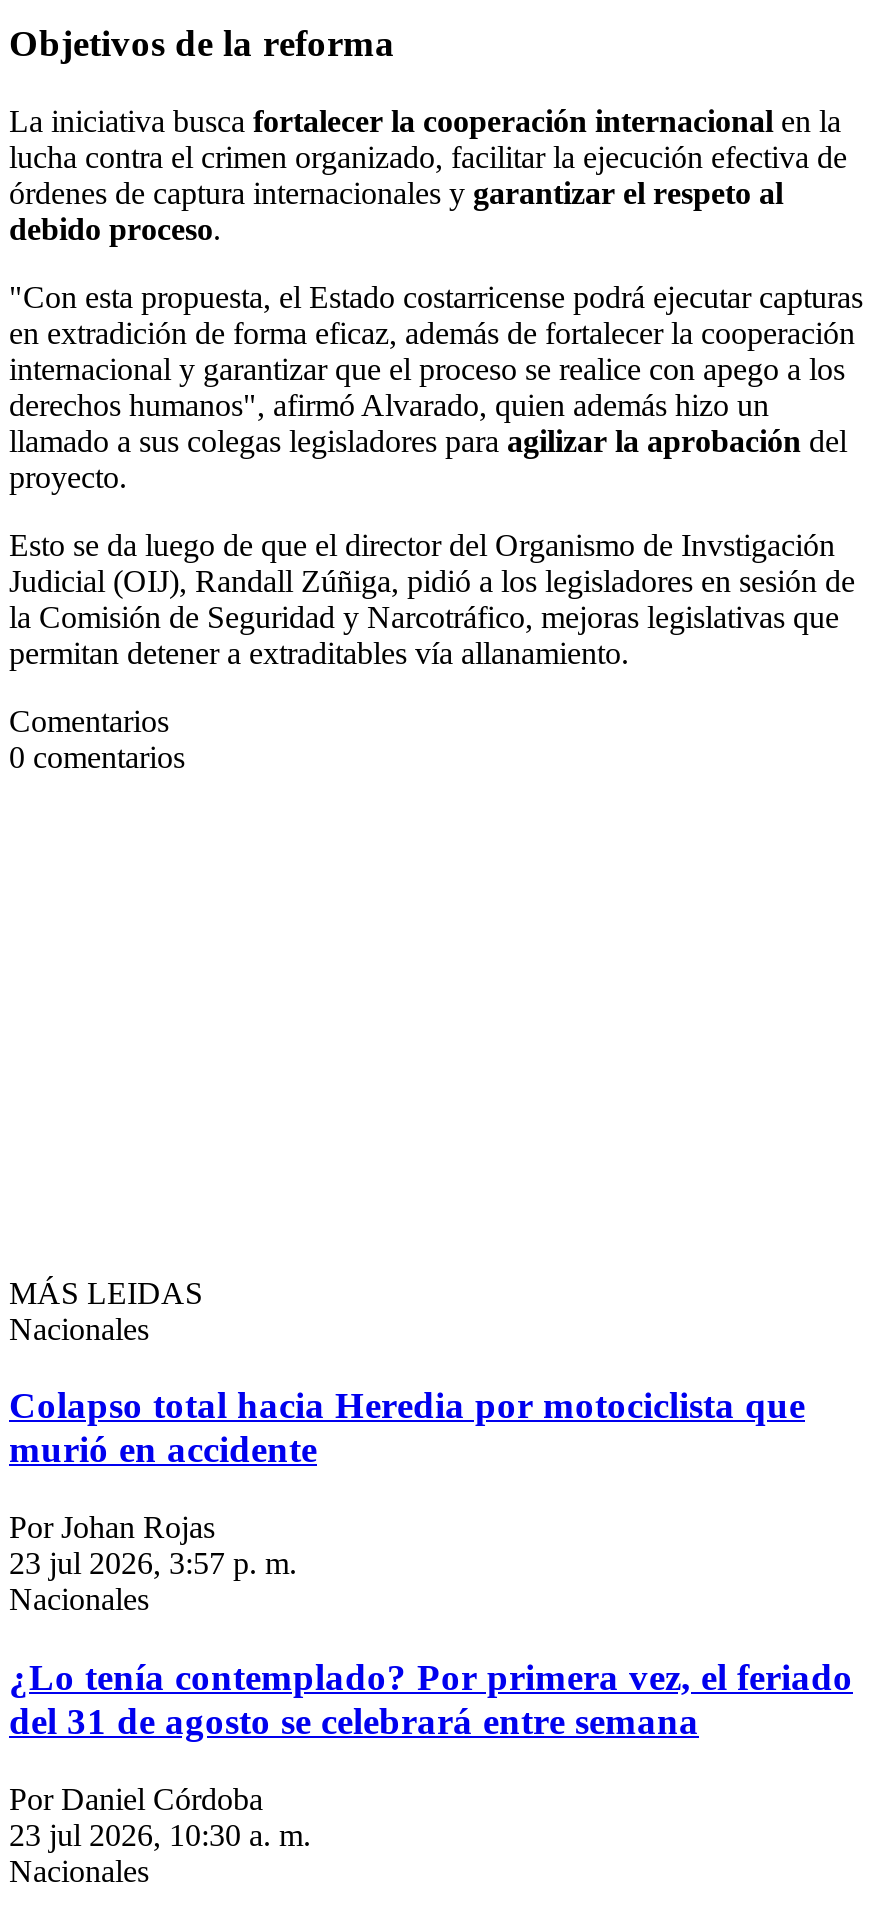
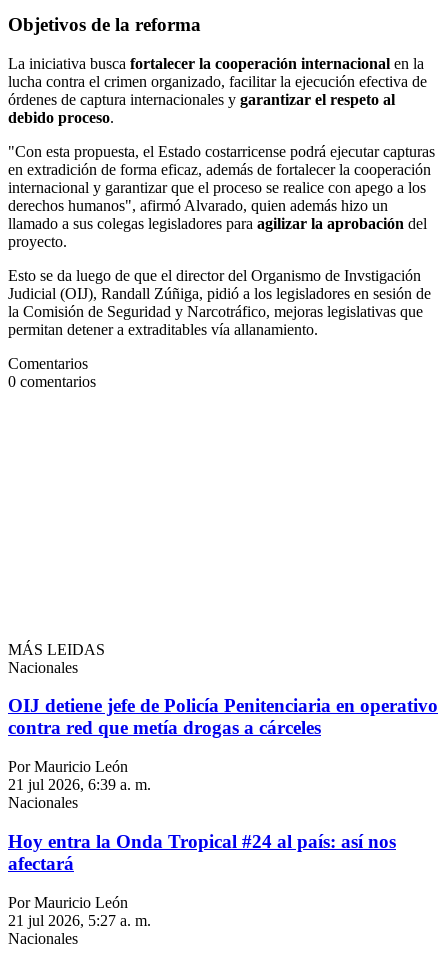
- Colapso total hacia Heredia por motociclista que
- murió en accidente
+ OIJ detiene jefe de Policía Penitenciaria en operativo
+ contra red que metía drogas a cárceles

- Por Johan Rojas
- 23 jul 2026, 3:57 p. m.
+ Por Mauricio León
+ 21 jul 2026, 6:39 a. m.

- ¿Lo tenía contemplado? Por primera vez, el feriado
- del 31 de agosto se celebrará entre semana
+ Hoy entra la Onda Tropical #24 al país: así nos
+ afectará

- Por Daniel Córdoba
- 23 jul 2026, 10:30 a. m.
+ Por Mauricio León
+ 21 jul 2026, 5:27 a. m.
